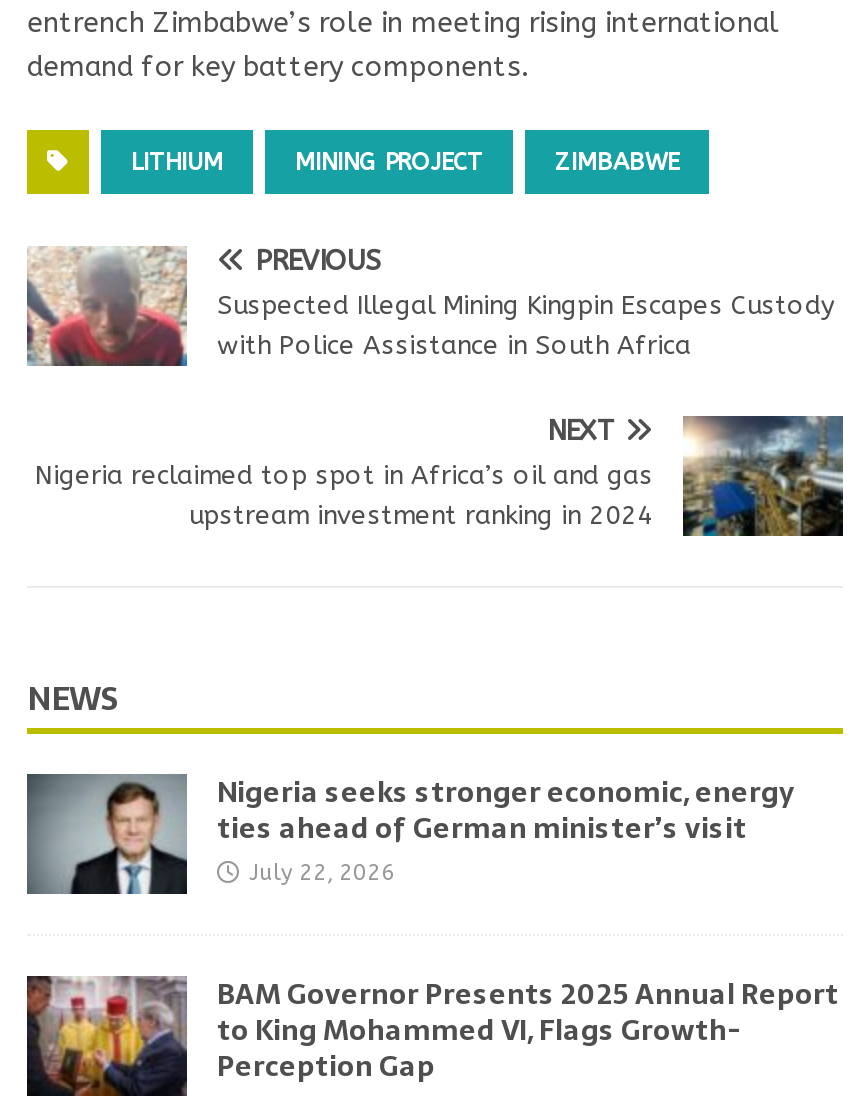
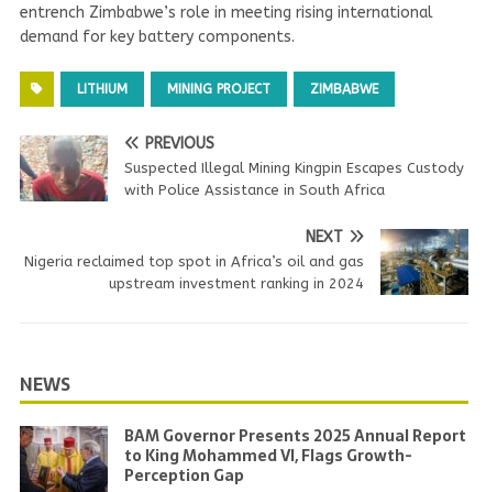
- [image]
- Nigeria seeks stronger economic, energy
- ties ahead of German minister’s visit
- July 22, 2026
